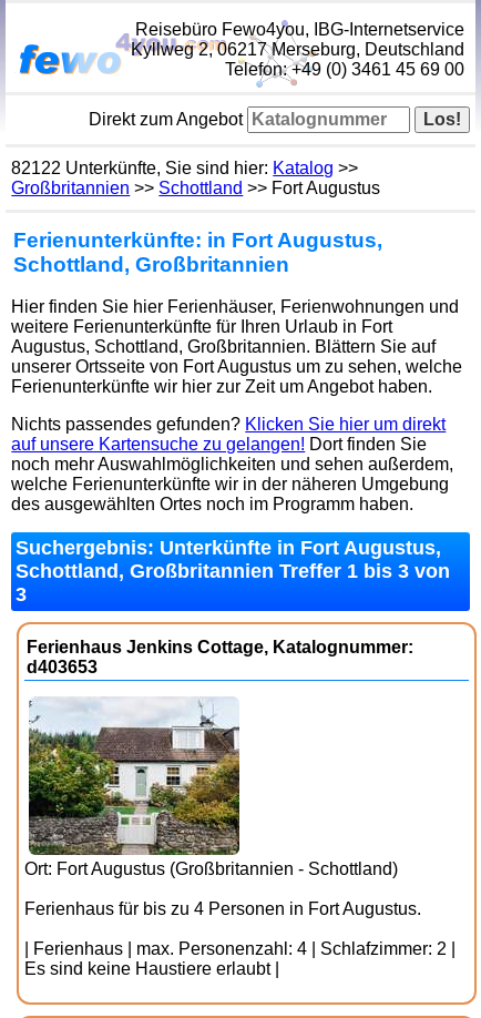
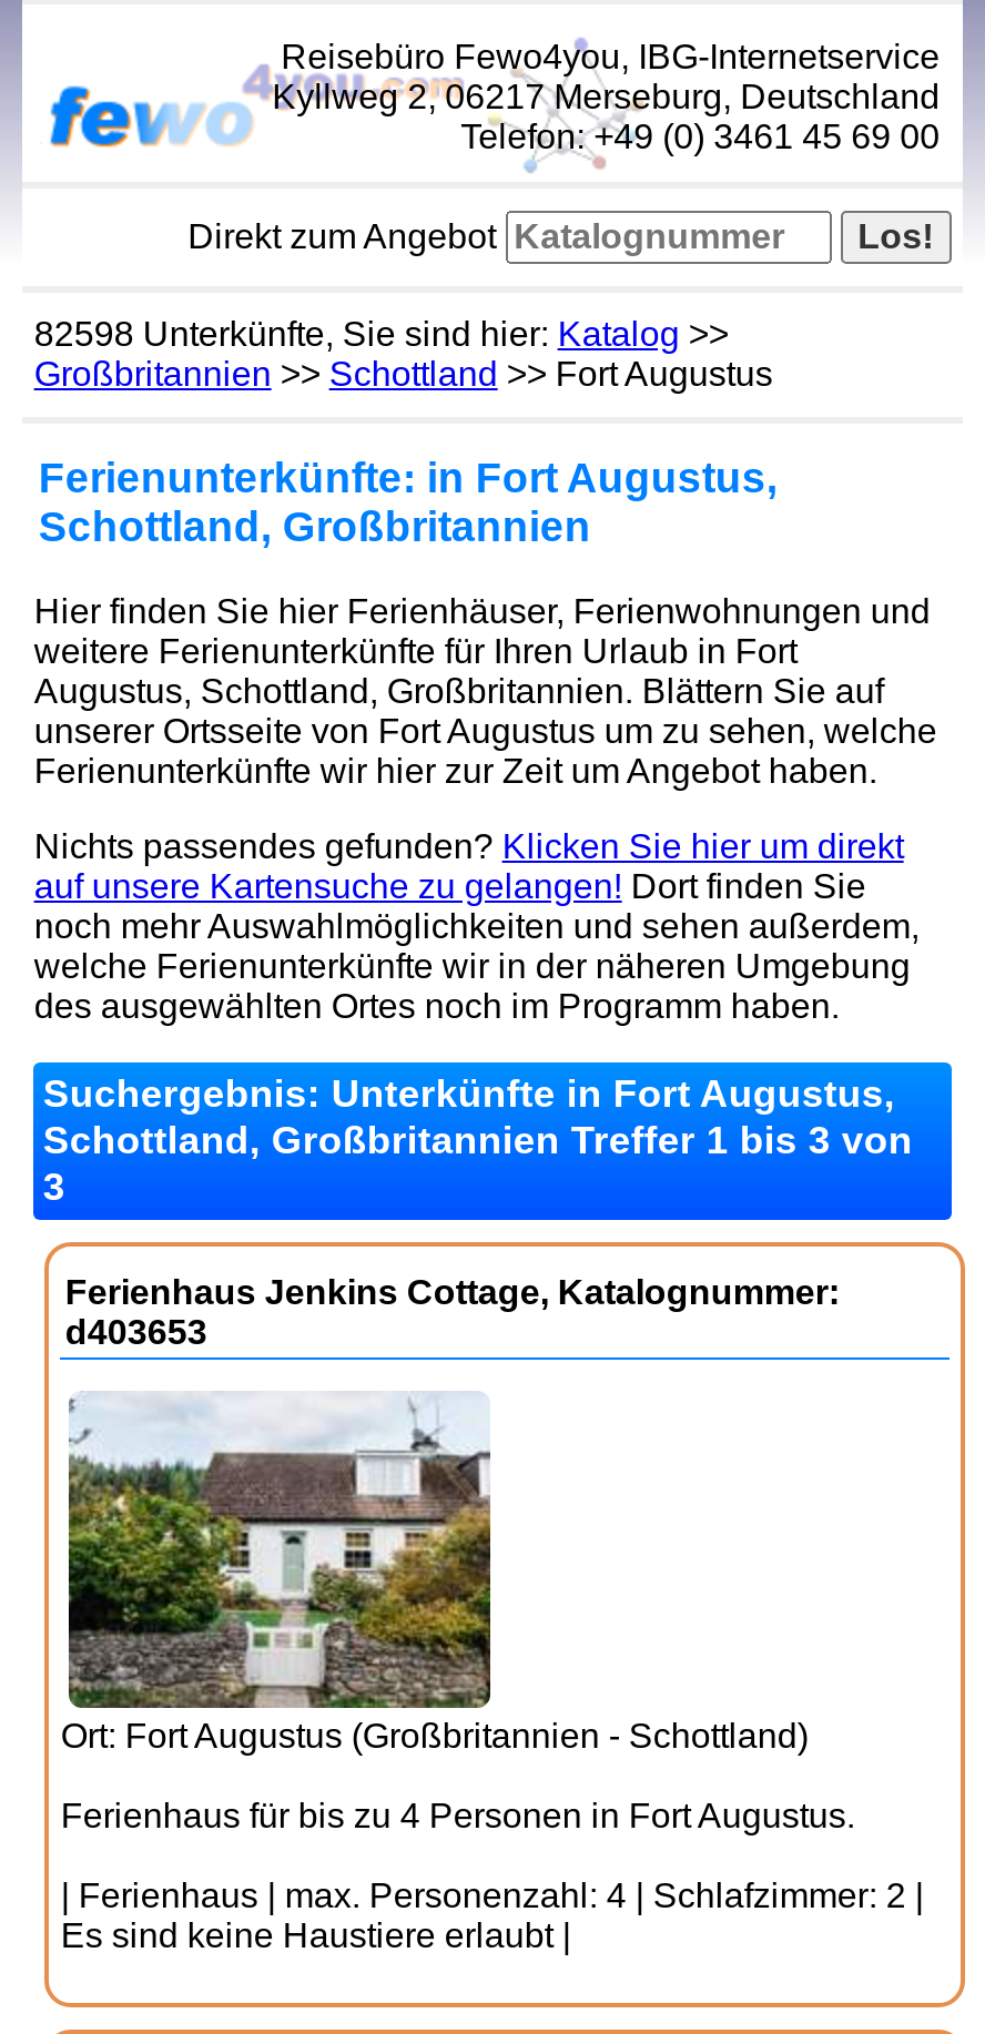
- 82122 Unterkünfte, Sie sind hier: Katalog >>
+ 82598 Unterkünfte, Sie sind hier: Katalog >>
